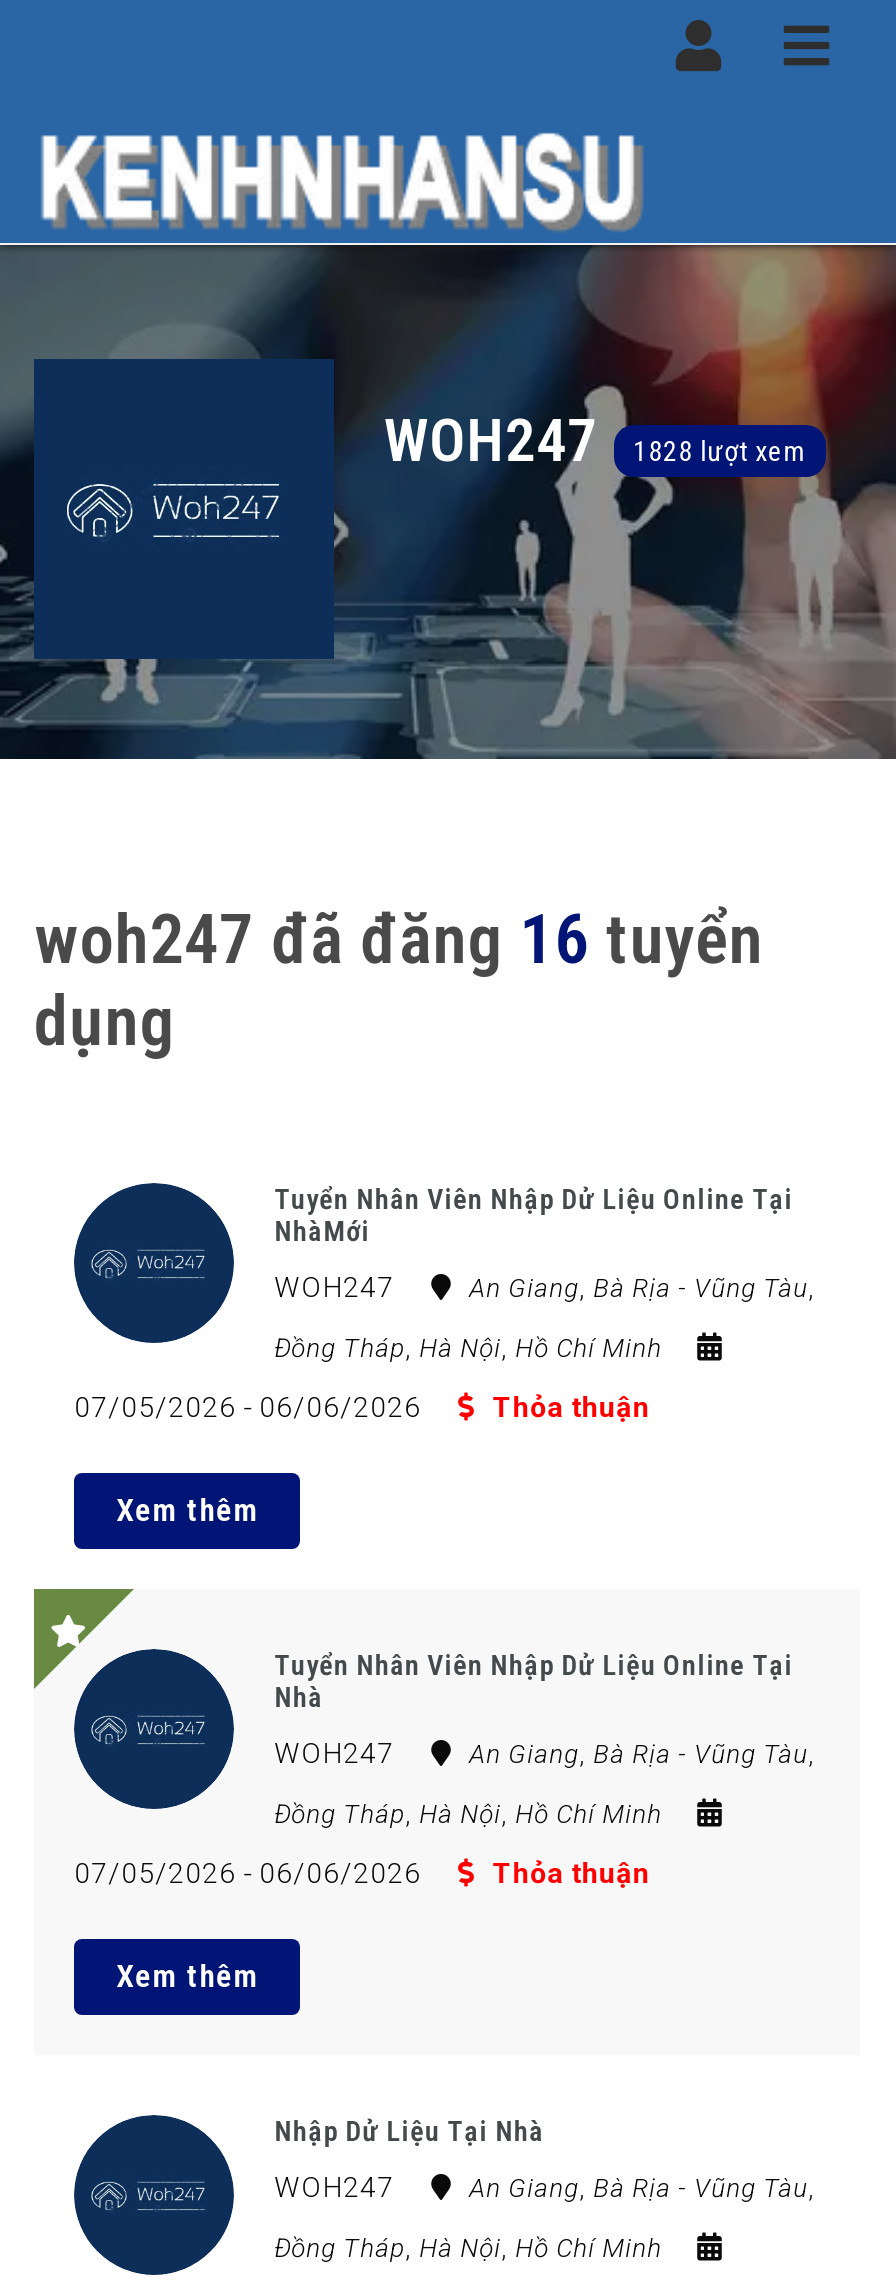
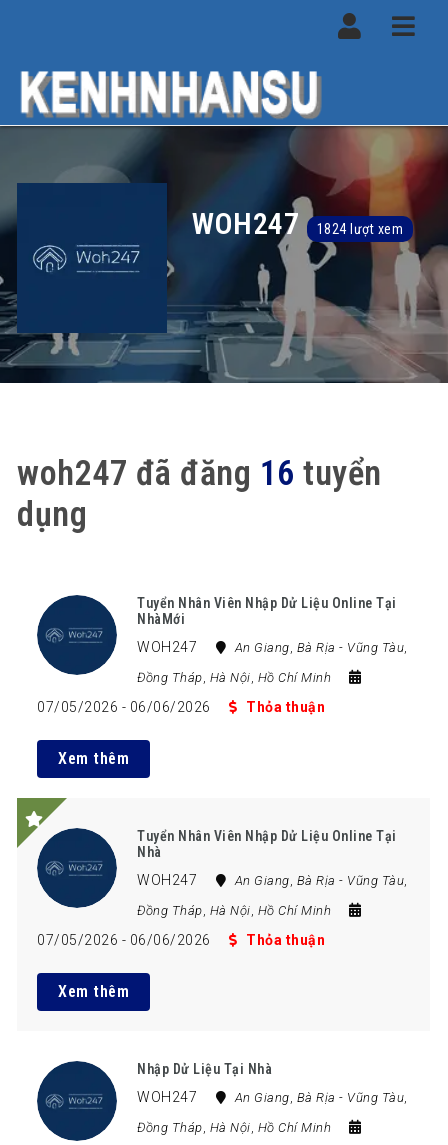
- WOH247 1828 lượt xem
+ WOH247 1824 lượt xem
